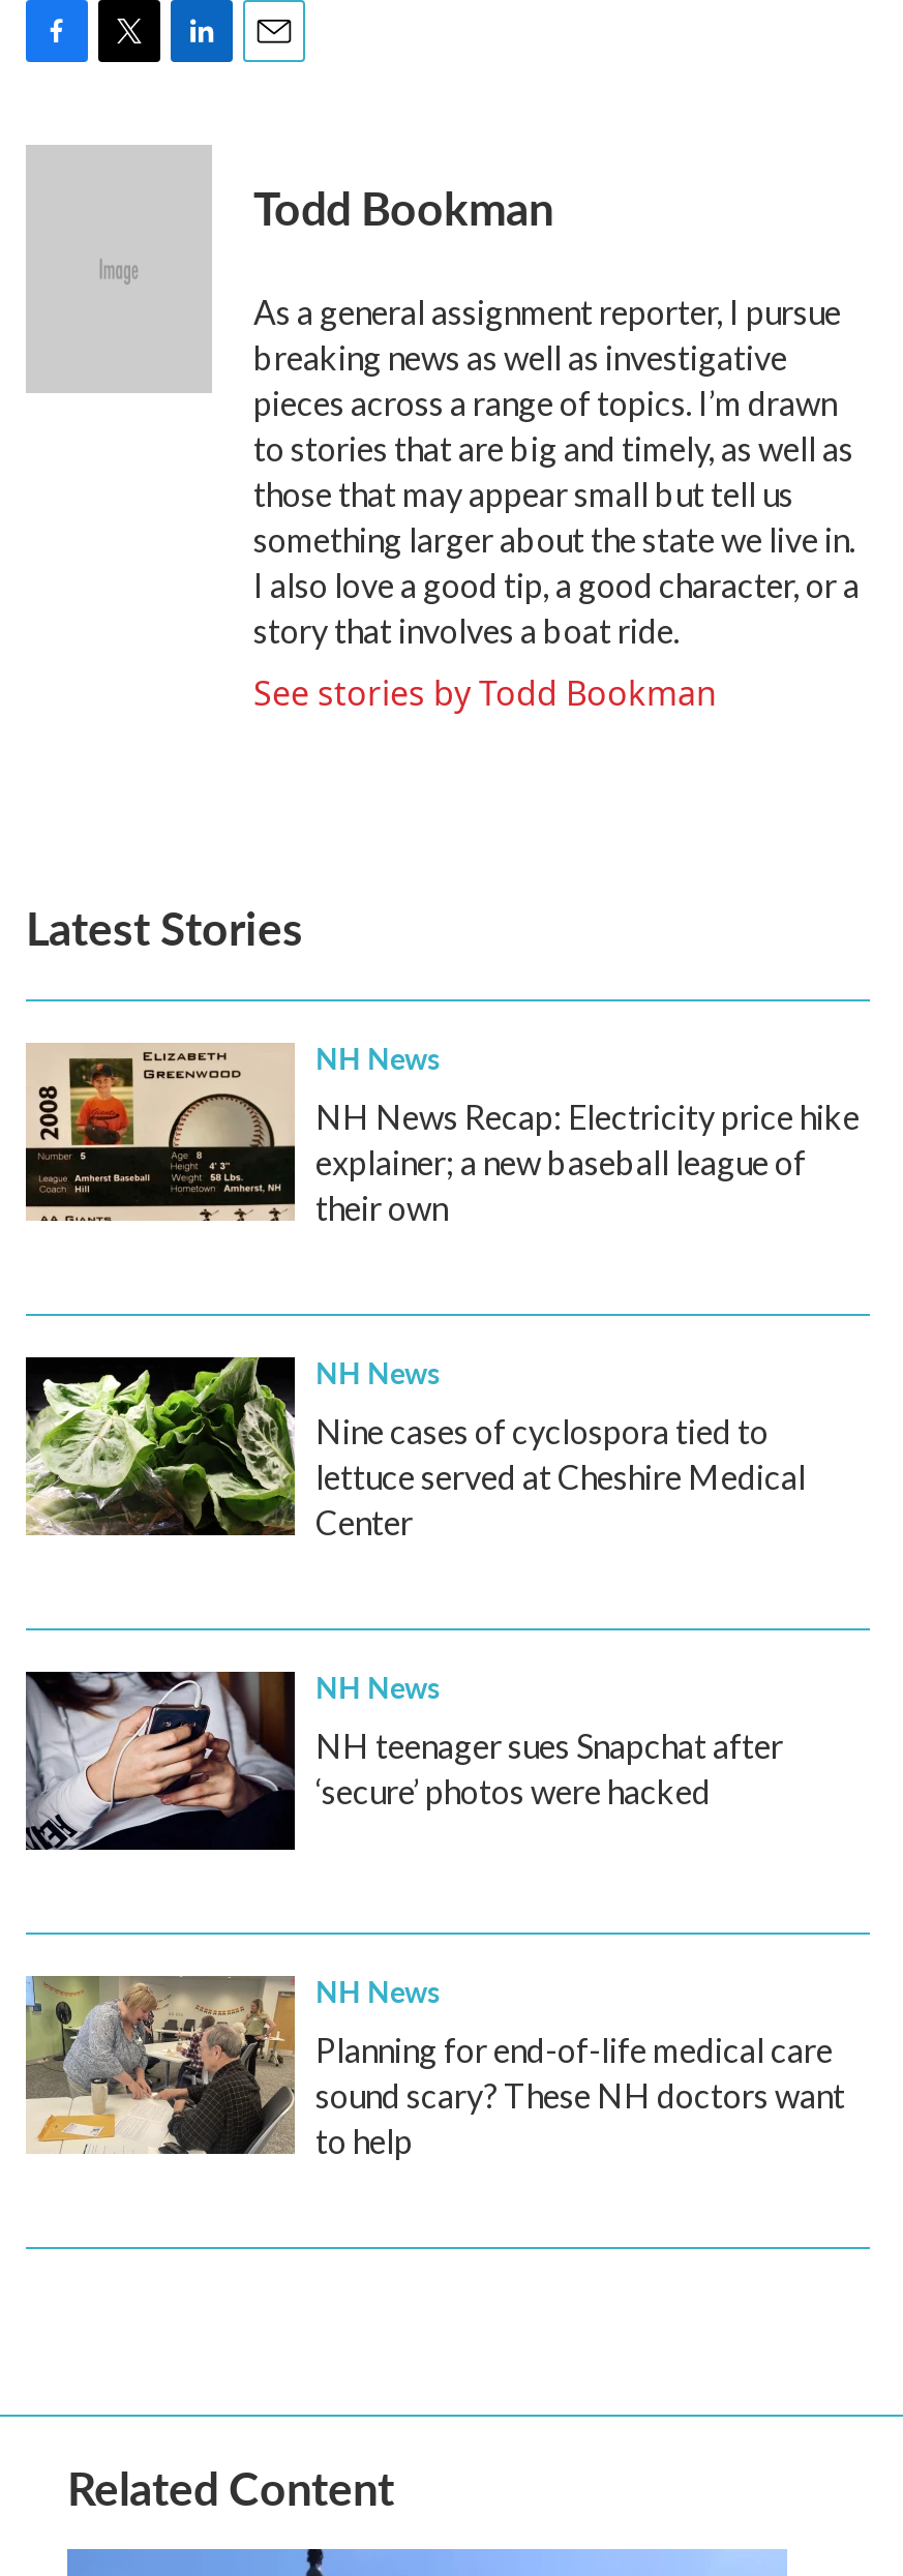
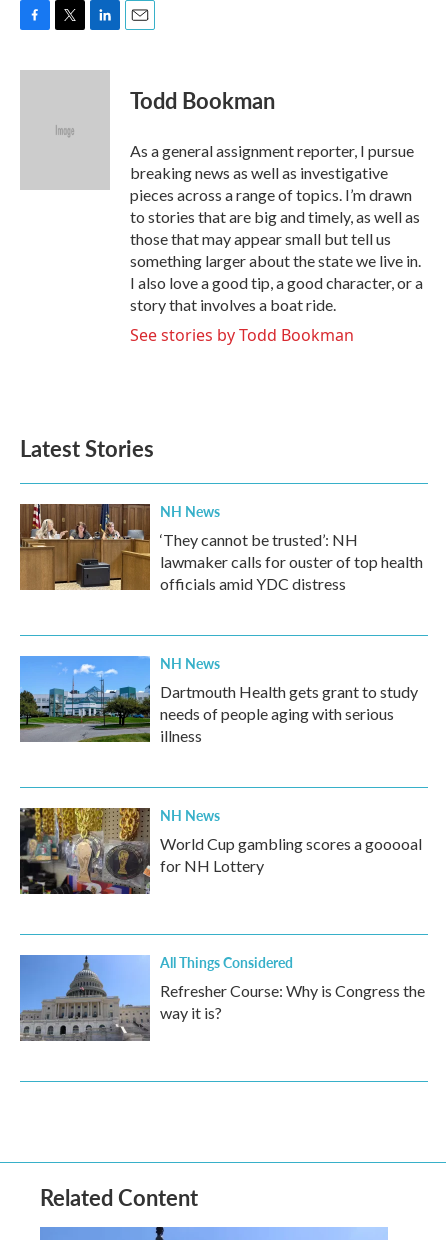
- [image]
- NH News Recap: Electricity price hike
- explainer; a new baseball league of
- their own
+ [image]
+ ‘They cannot be trusted’: NH
+ lawmaker calls for ouster of top health
+ officials amid YDC distress

- [image]
- Nine cases of cyclospora tied to
- lettuce served at Cheshire Medical
- Center
+ [image]
+ Dartmouth Health gets grant to study
+ needs of people aging with serious
+ illness

- [image]
- NH teenager sues Snapchat after
- ‘secure’ photos were hacked
+ [image]
+ World Cup gambling scores a gooooal
+ for NH Lottery

- [image]
- NH News
- Planning for end-of-life medical care
- sound scary? These NH doctors want
- to help
+ [image]
+ All Things Considered
+ Refresher Course: Why is Congress the
+ way it is?
